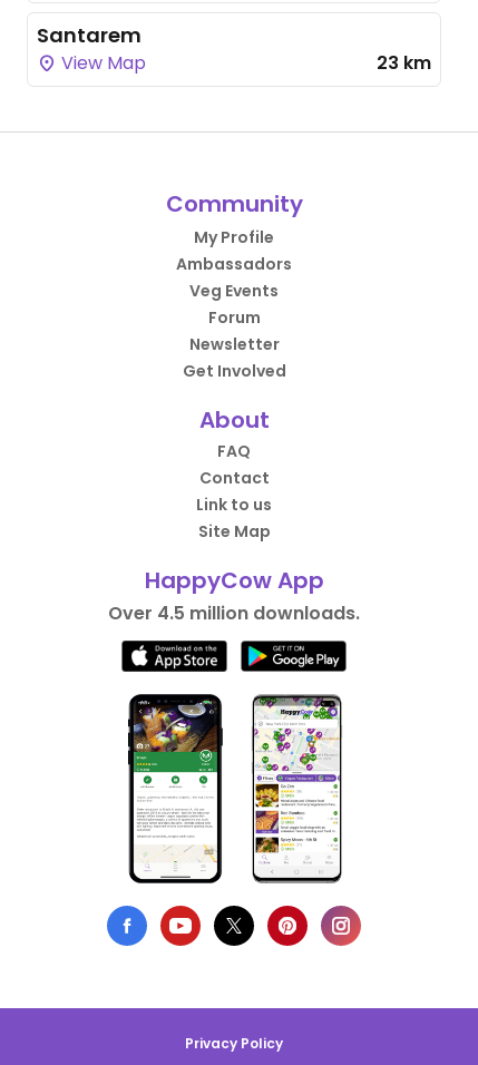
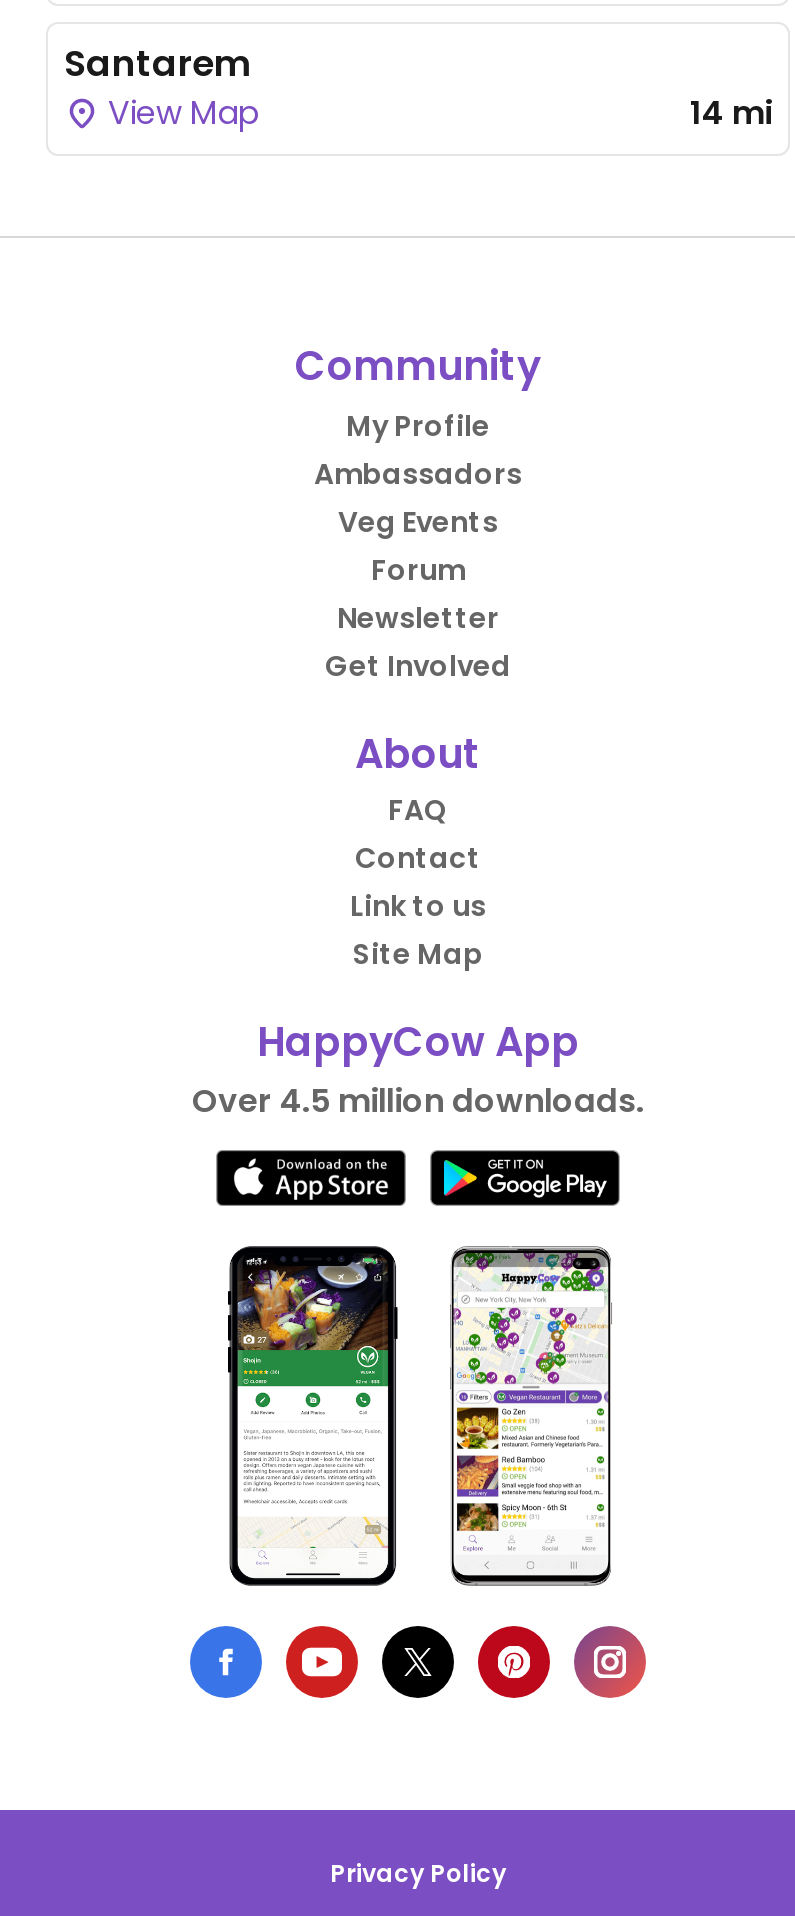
- 23 km
+ 14 mi
